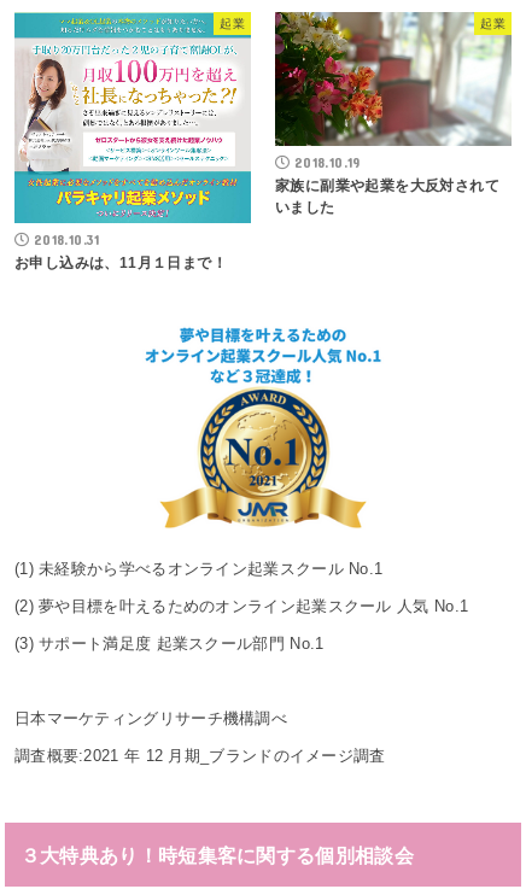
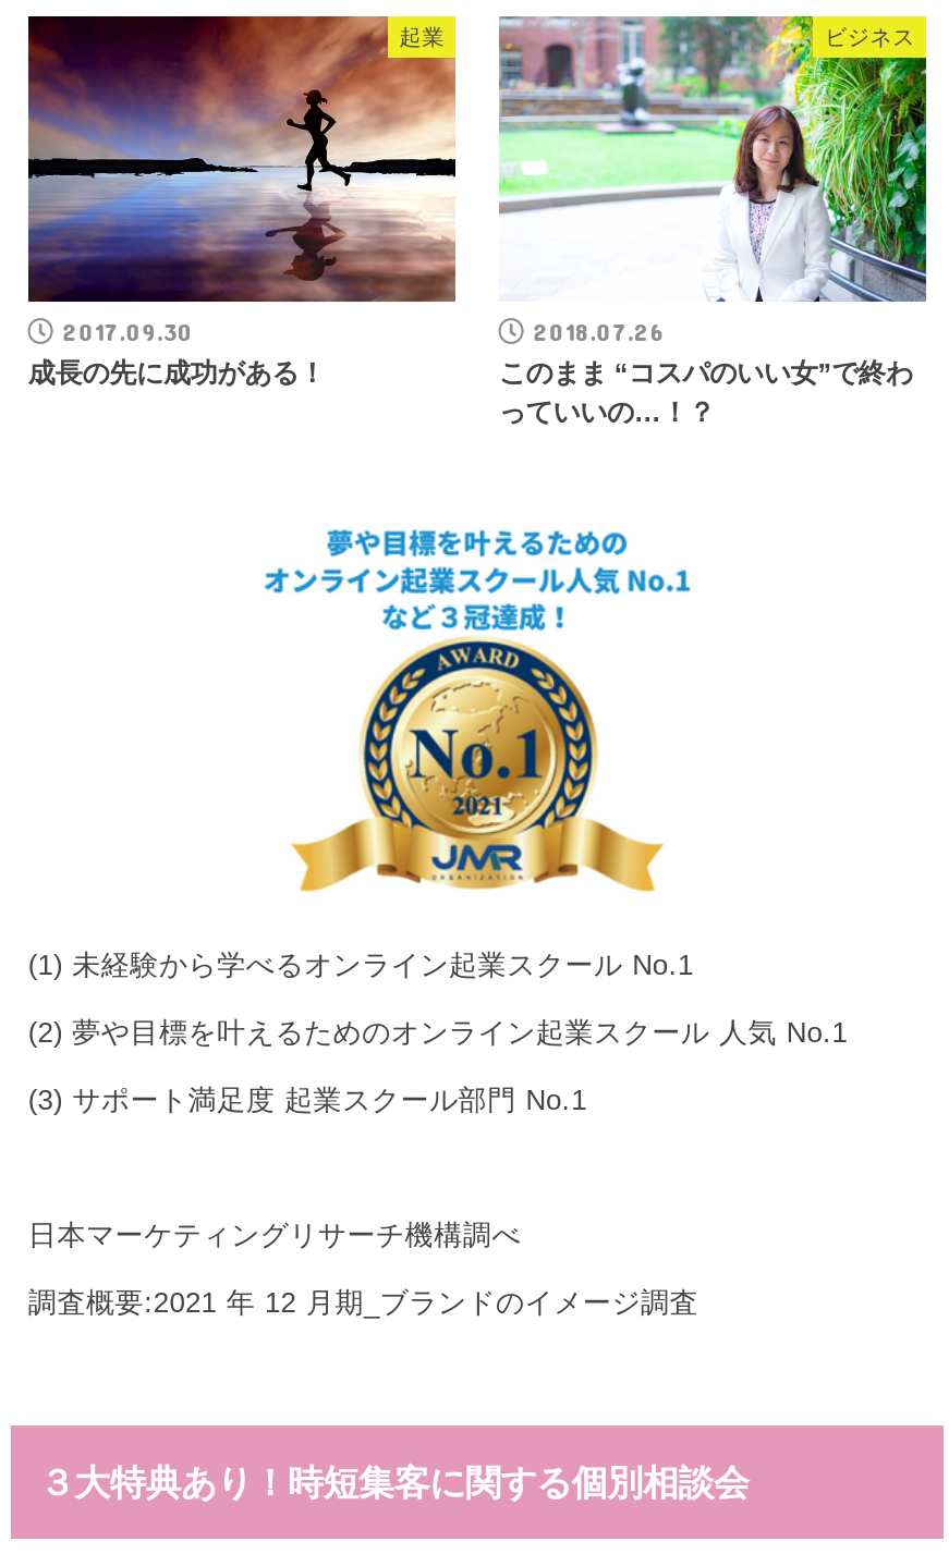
- [image]
- 2018.10.31
- お申し込みは、11月１日まで！
+ [image]
+ 2017.09.30
+ 成長の先に成功がある！

- [image]
- 起業
+ [image]
+ ビジネス

- 2018.10.19
- 家族に副業や起業を大反対されて
- いました
+ 2018.07.26
+ このまま “コスパのいい女”で終わ
+ っていいの…！？
